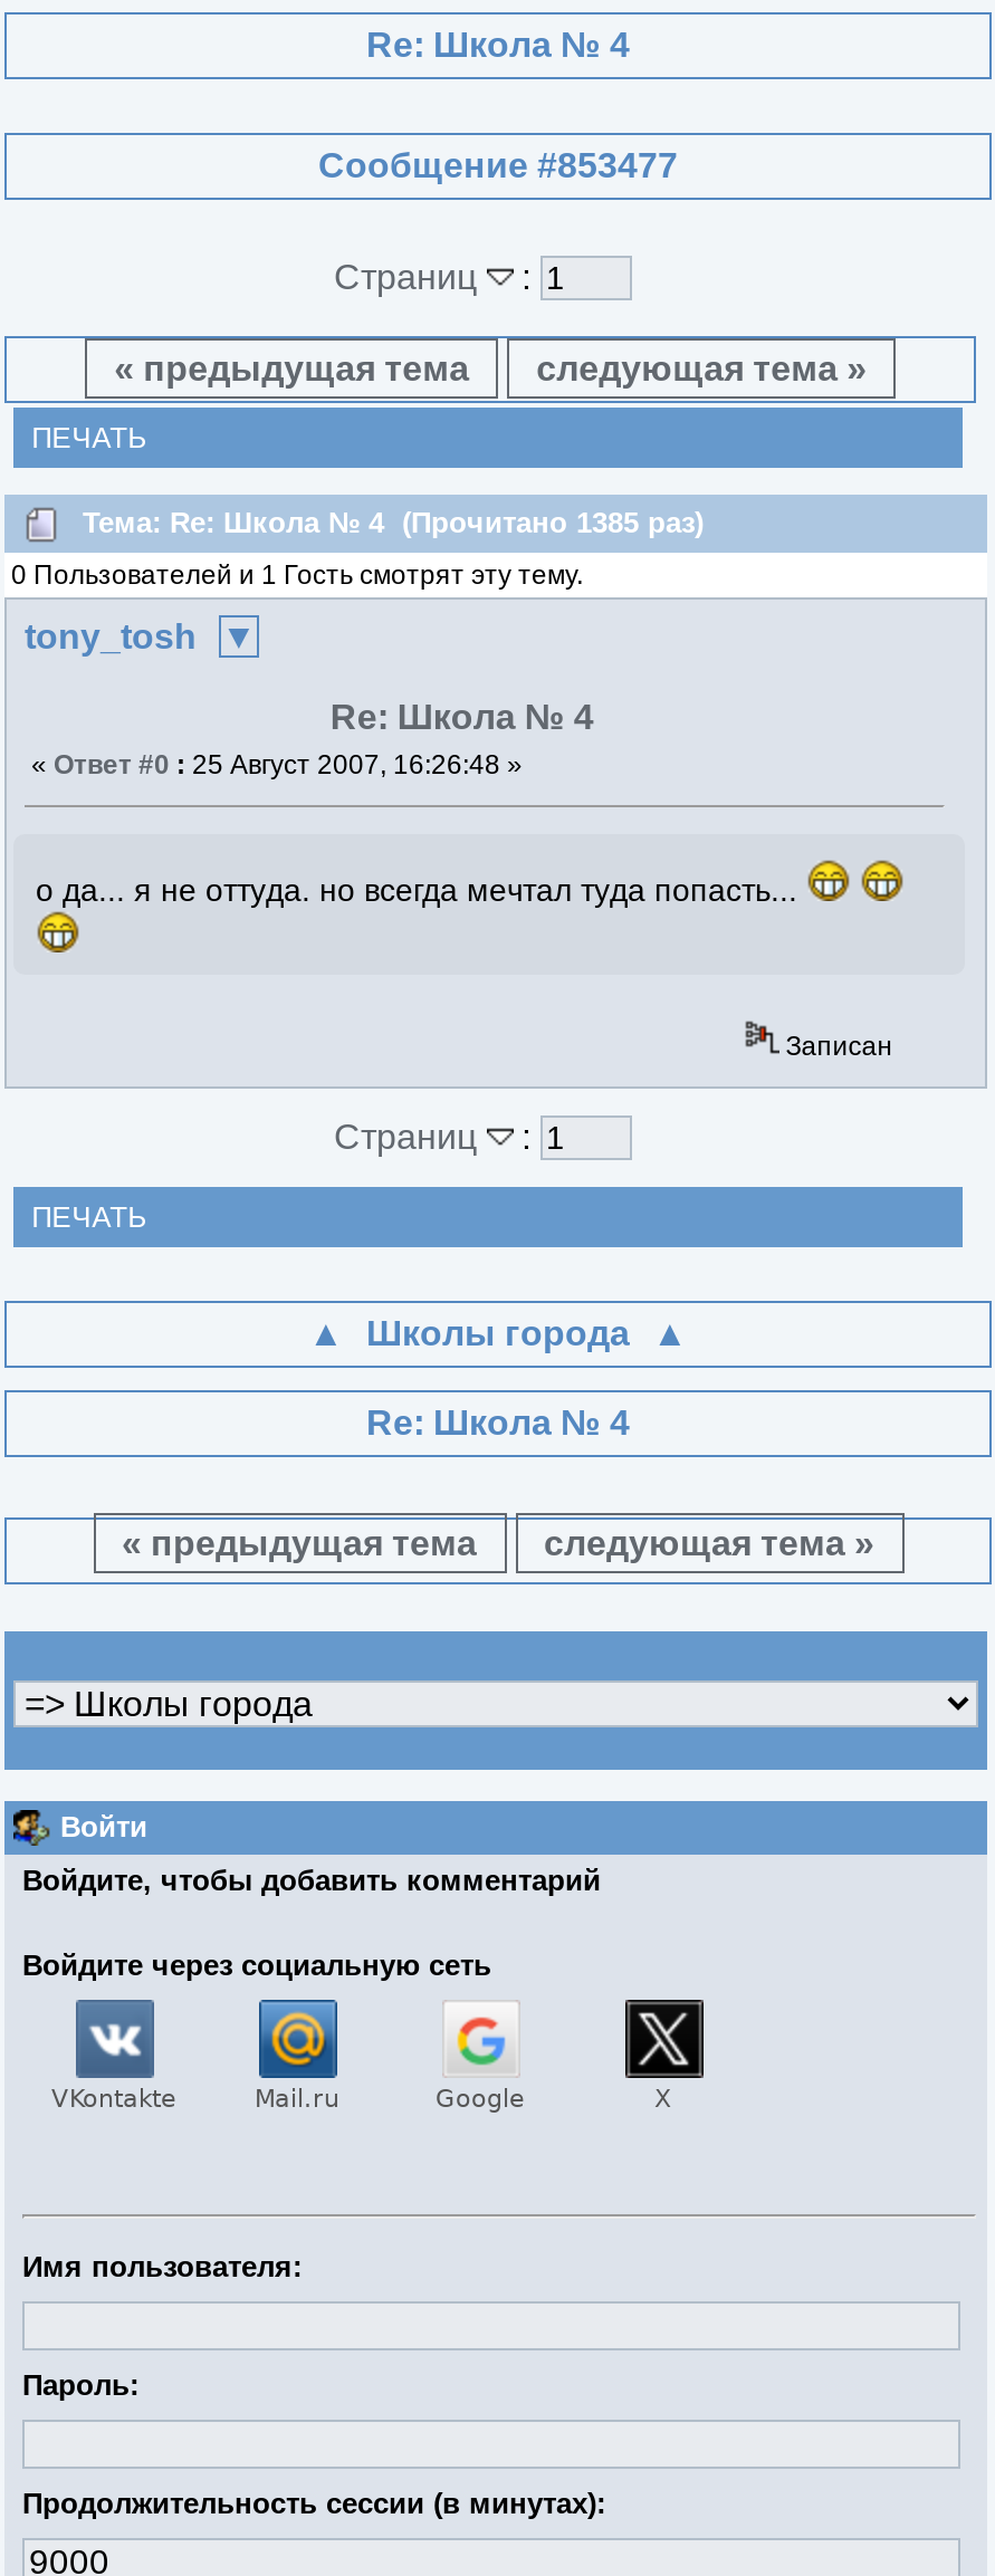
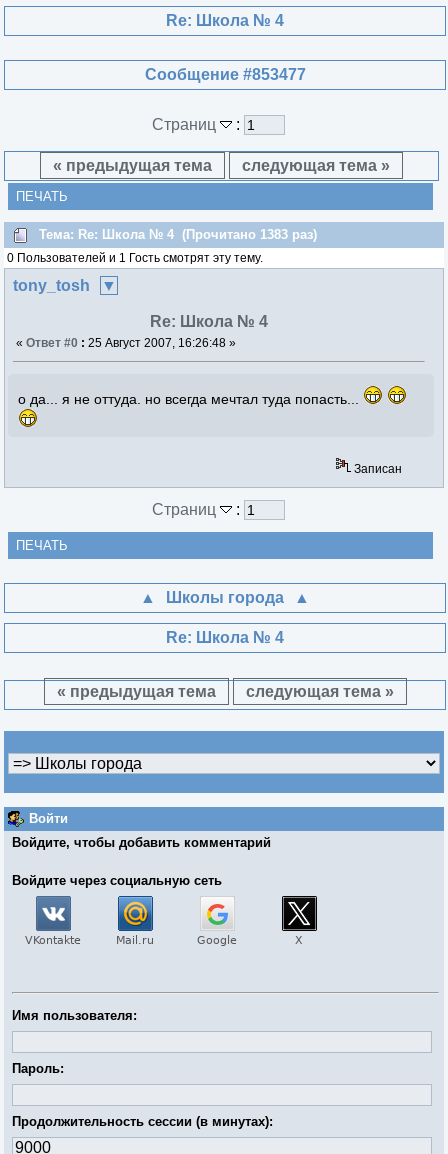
- Тема: Re: Школа № 4 (Прочитано 1385 раз)
+ Тема: Re: Школа № 4 (Прочитано 1383 раз)
